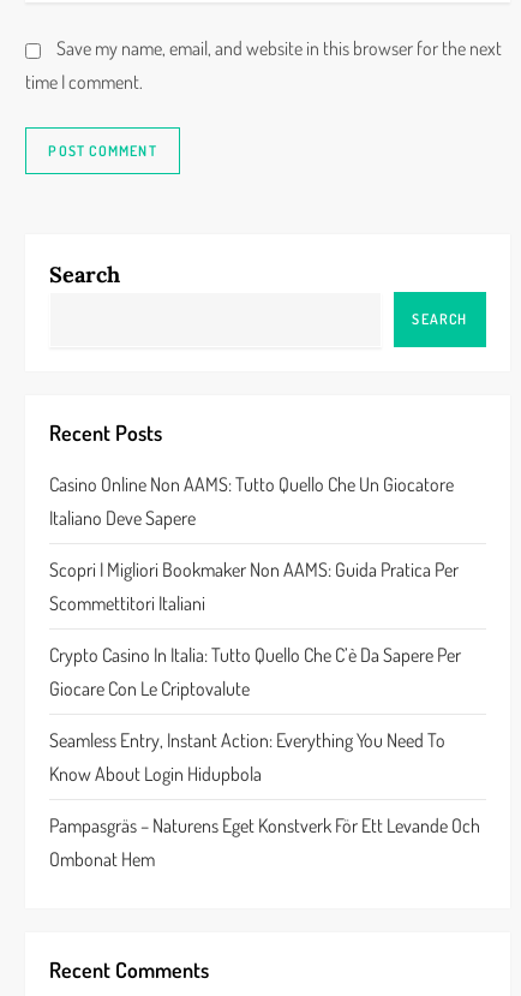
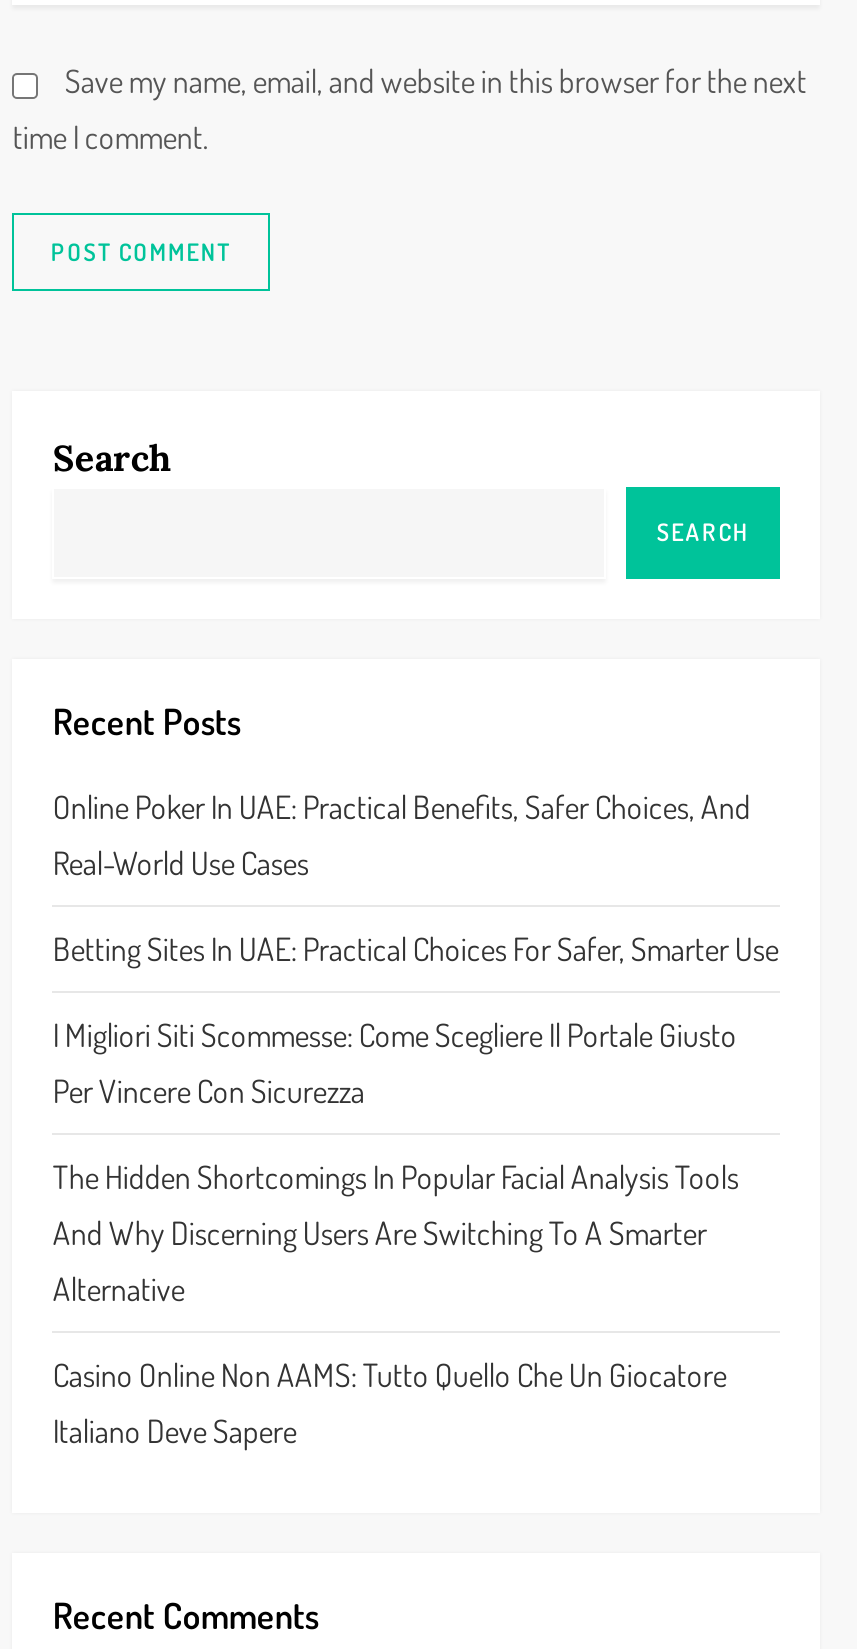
+ Online Poker In UAE: Practical Benefits, Safer Choices, And
+ Real-World Use Cases
+ Betting Sites In UAE: Practical Choices For Safer, Smarter Use
+ I Migliori Siti Scommesse: Come Scegliere Il Portale Giusto
+ Per Vincere Con Sicurezza
+ The Hidden Shortcomings In Popular Facial Analysis Tools
+ And Why Discerning Users Are Switching To A Smarter
+ Alternative

moved down: Casino Online Non AAMS: Tutto Quello Che Un Giocatore | Italiano Deve Sapere

- Scopri I Migliori Bookmaker Non AAMS: Guida Pratica Per
- Scommettitori Italiani
- Crypto Casino In Italia: Tutto Quello Che C’è Da Sapere Per
- Giocare Con Le Criptovalute
- Seamless Entry, Instant Action: Everything You Need To
- Know About Login Hidupbola
- Pampasgräs – Naturens Eget Konstverk För Ett Levande Och
- Ombonat Hem
